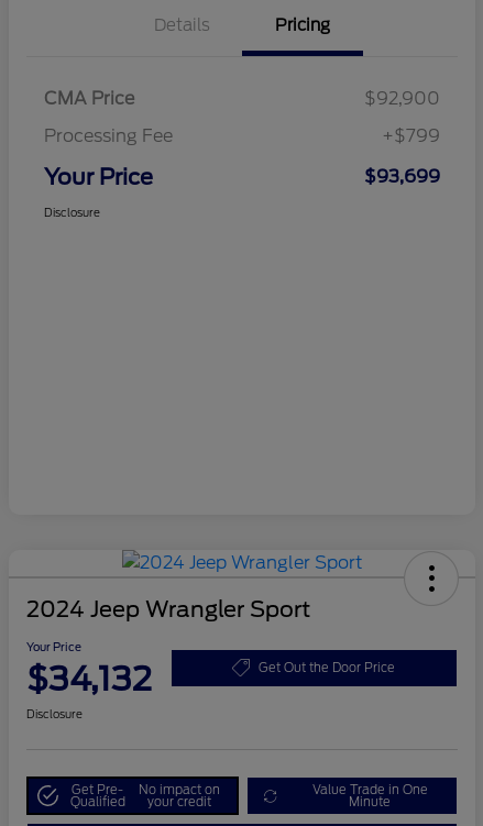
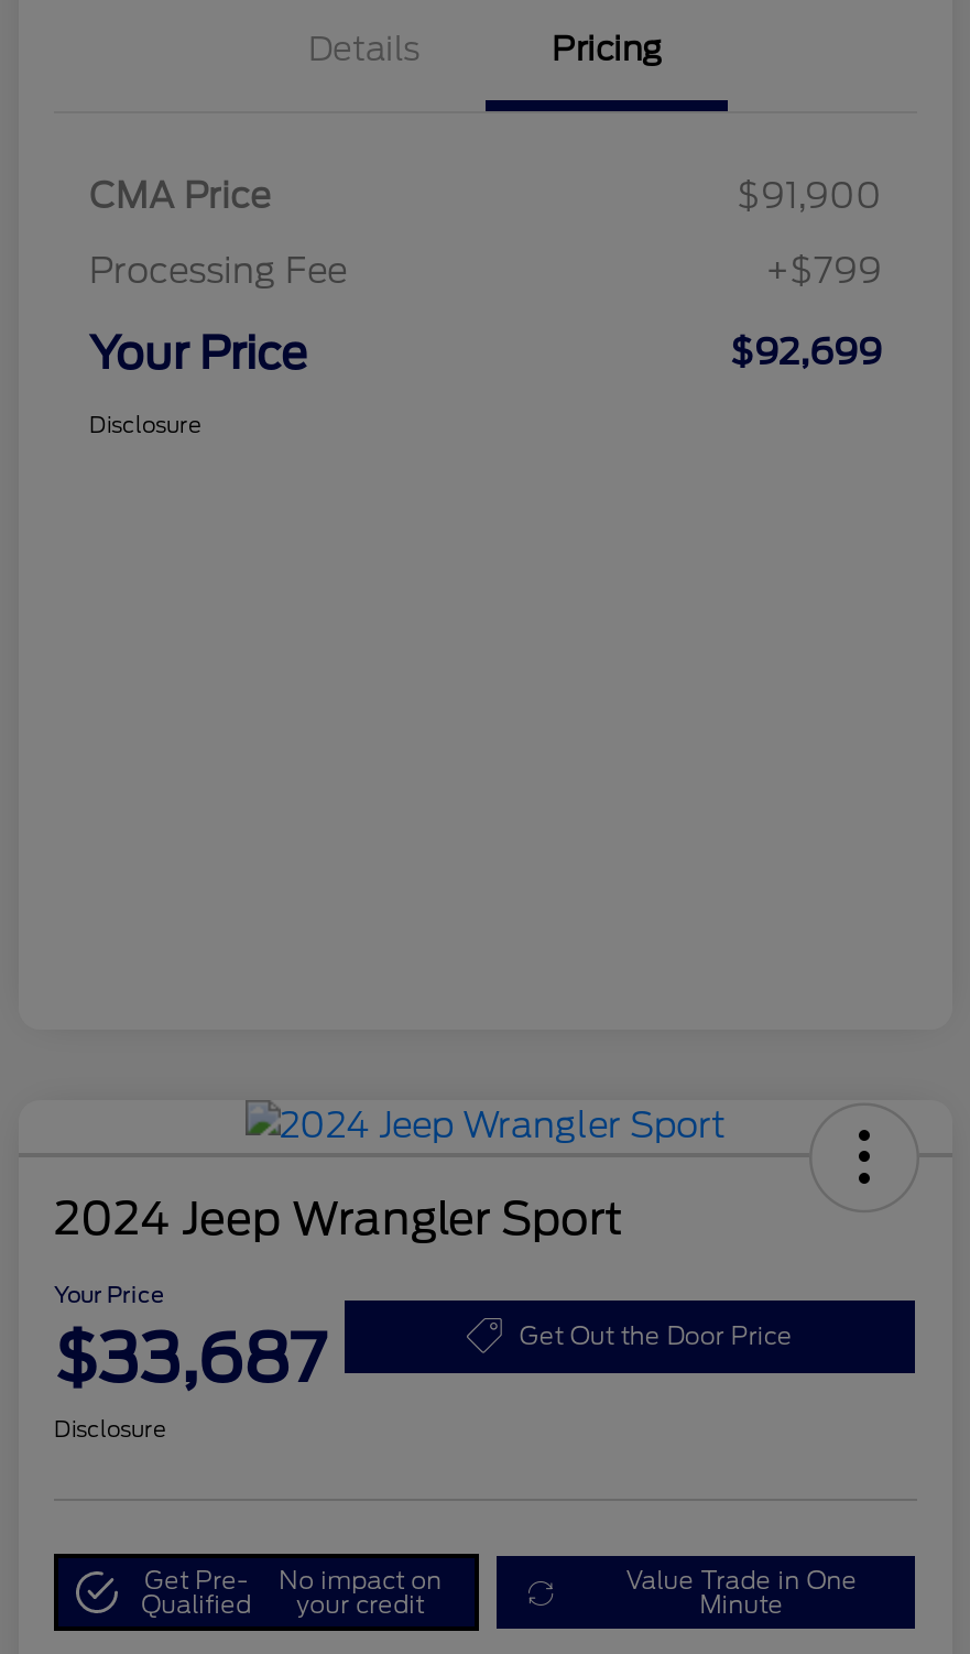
- $92,900
+ $91,900

- $93,699
+ $92,699

- $34,132
+ $33,687
